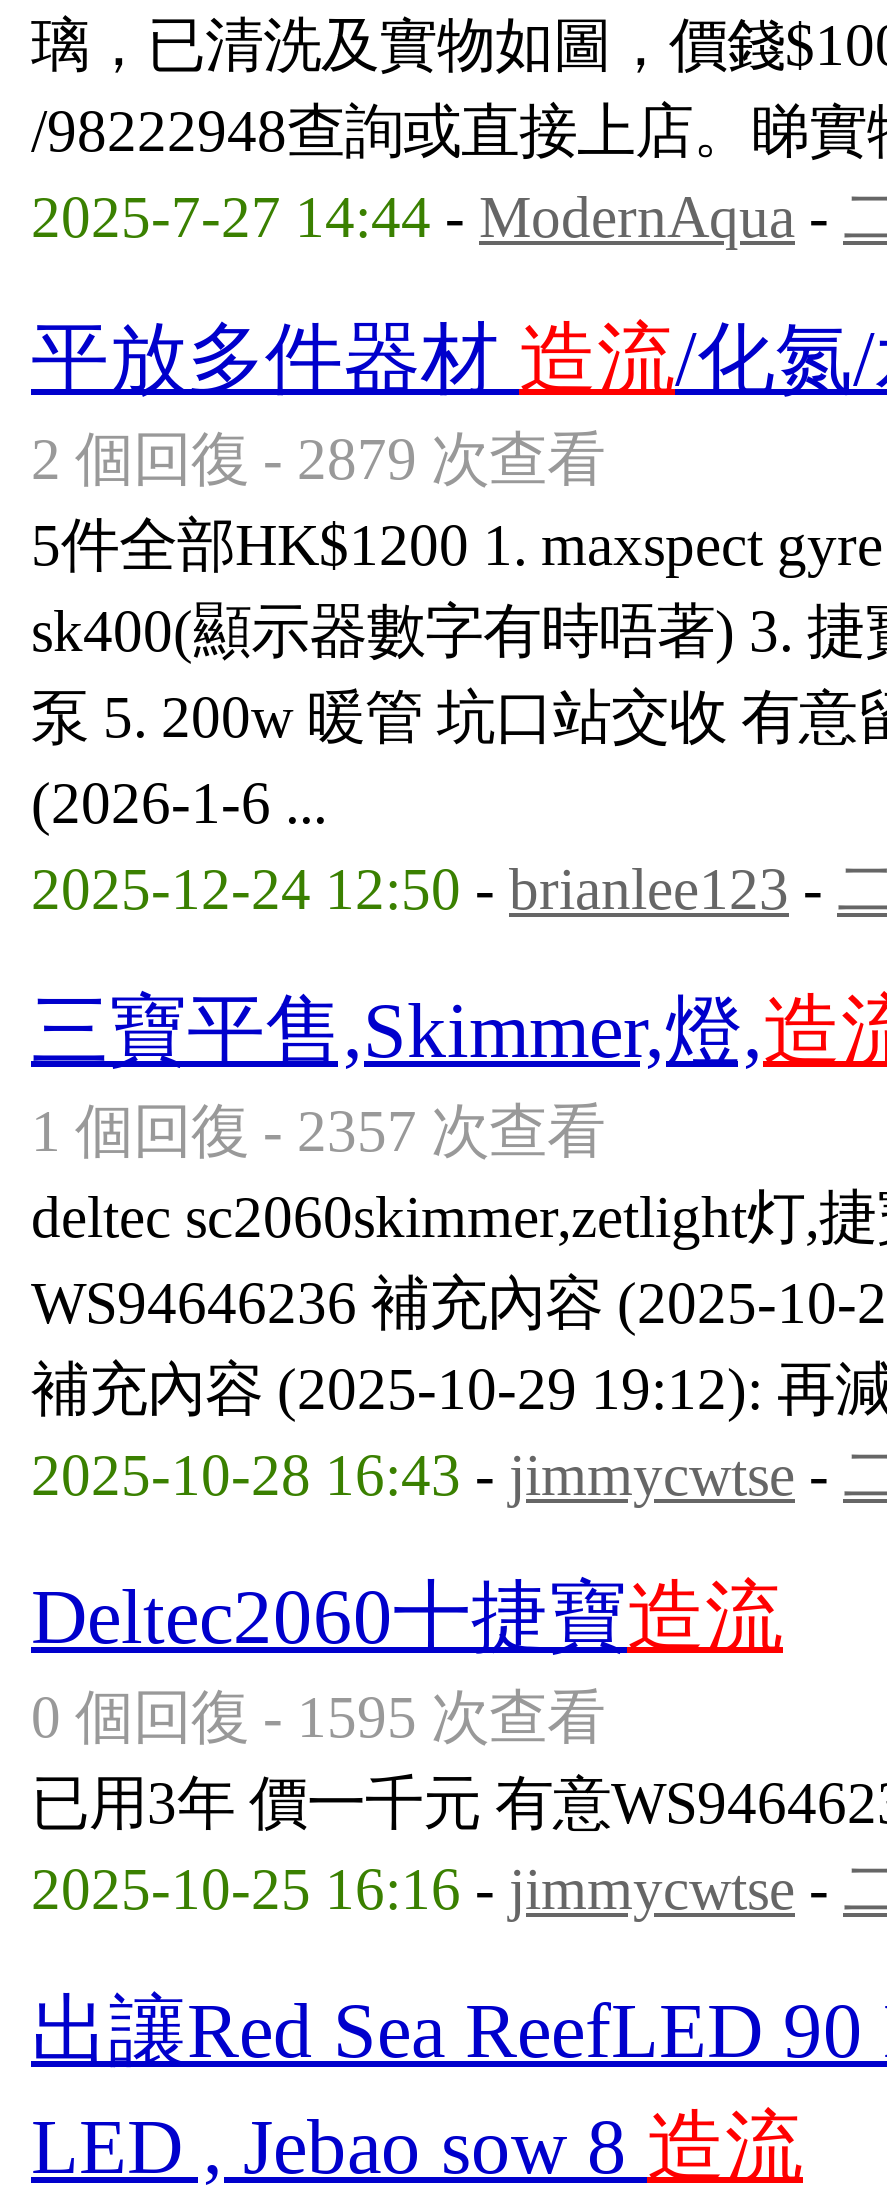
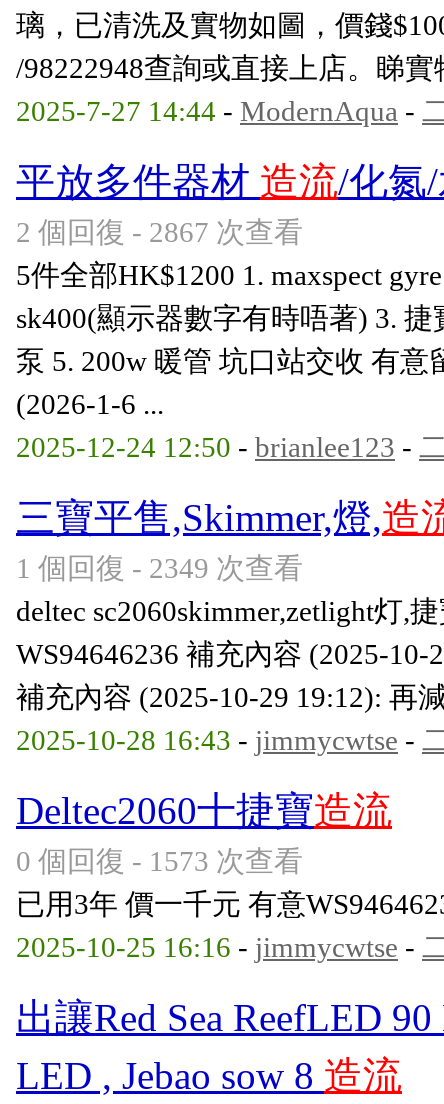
- 2 個回復 - 2879 次查看
+ 2 個回復 - 2867 次查看

- 1 個回復 - 2357 次查看
+ 1 個回復 - 2349 次查看

- 0 個回復 - 1595 次查看
+ 0 個回復 - 1573 次查看
